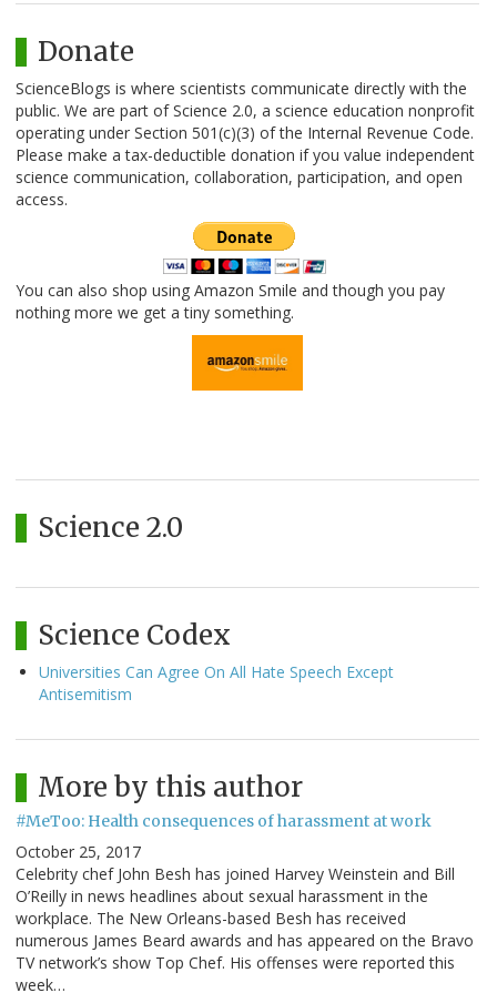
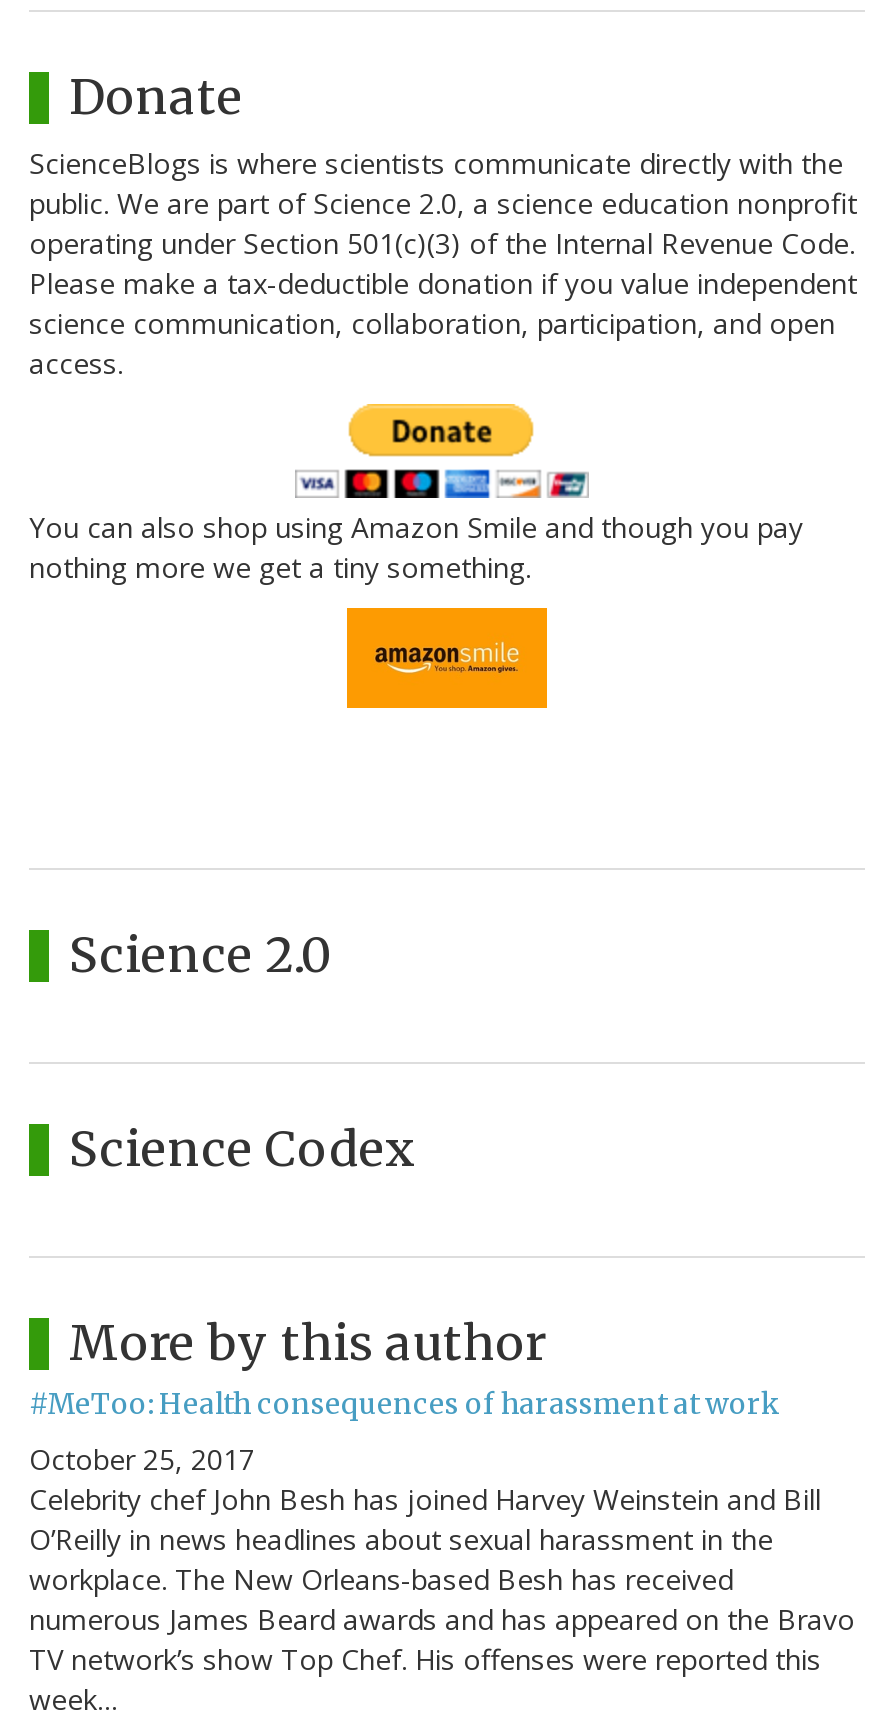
- Universities Can Agree On All Hate Speech Except
- Antisemitism
